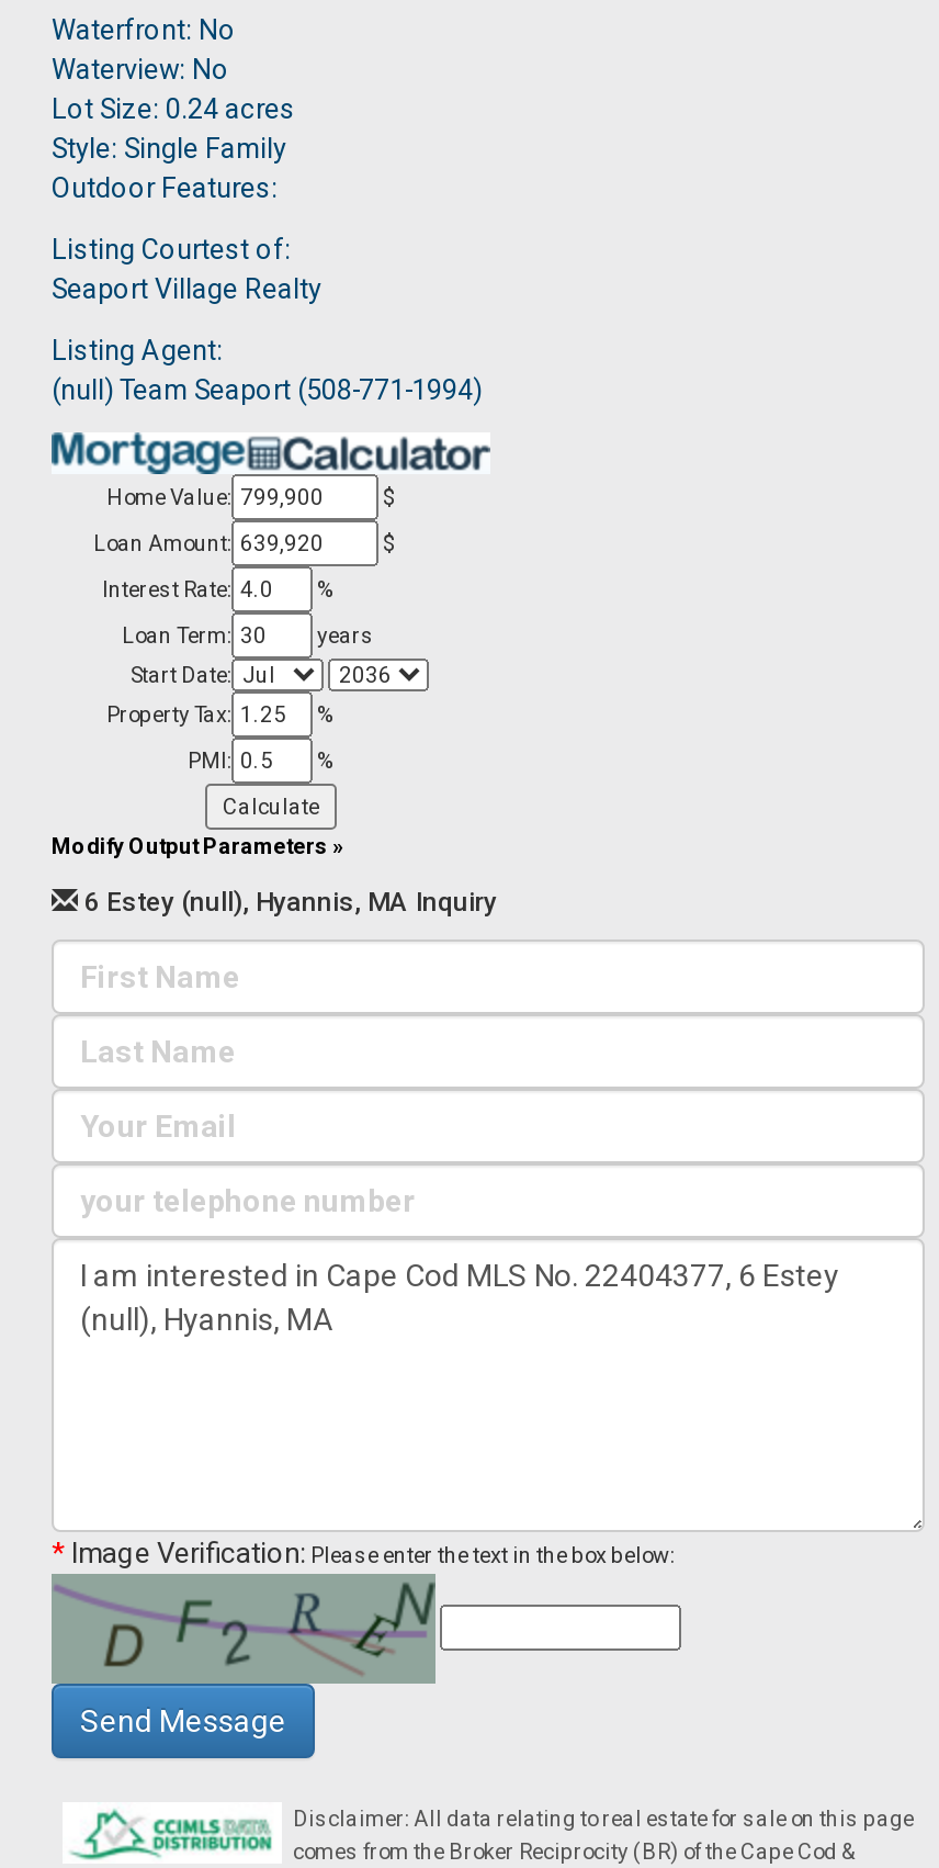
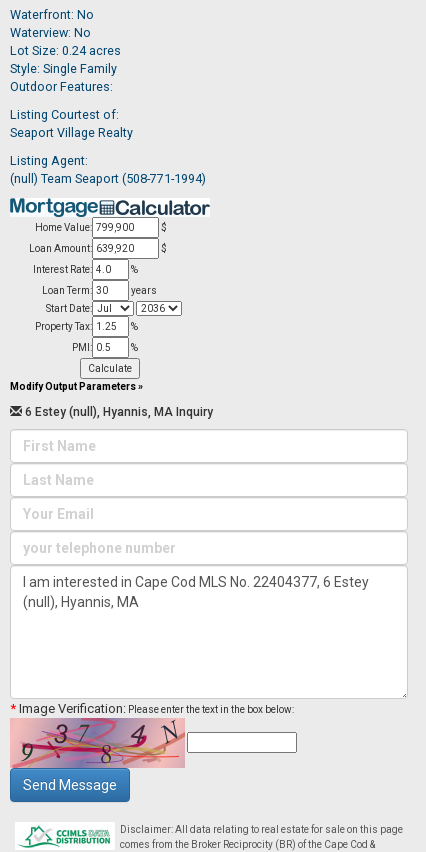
- [image]
+ [image]
